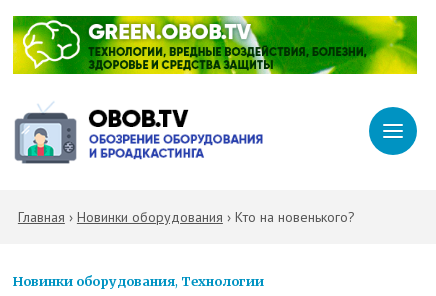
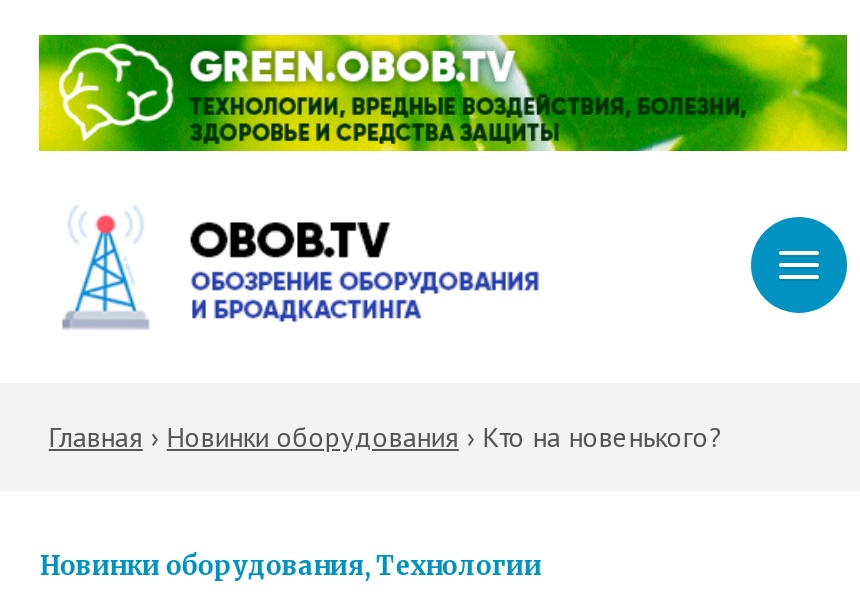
- [image]
+ [image]
